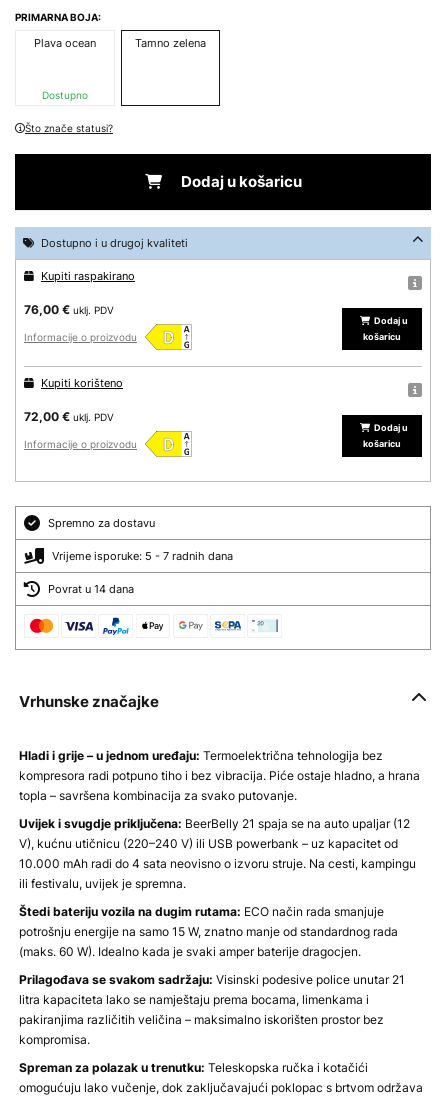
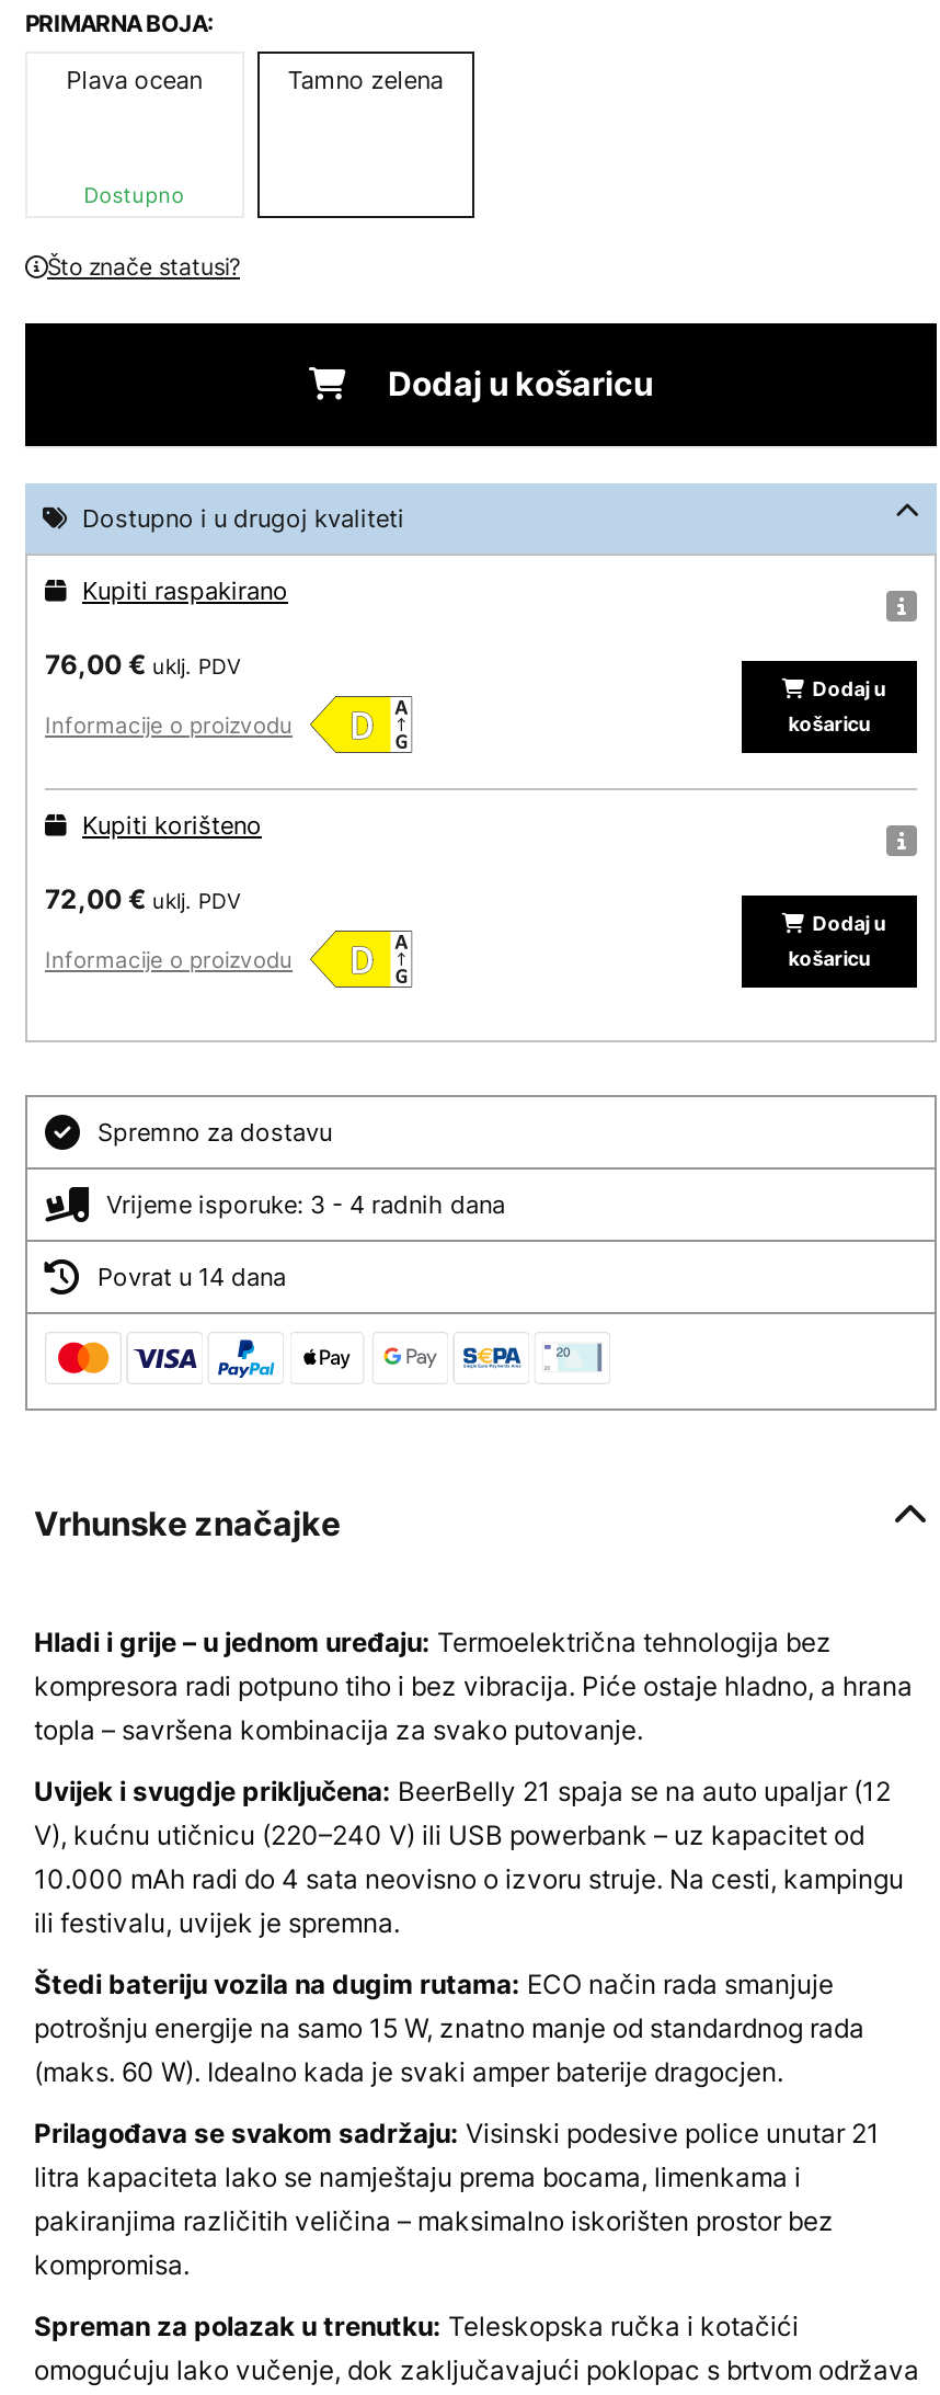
- Vrijeme isporuke: 5 - 7 radnih dana
+ Vrijeme isporuke: 3 - 4 radnih dana
